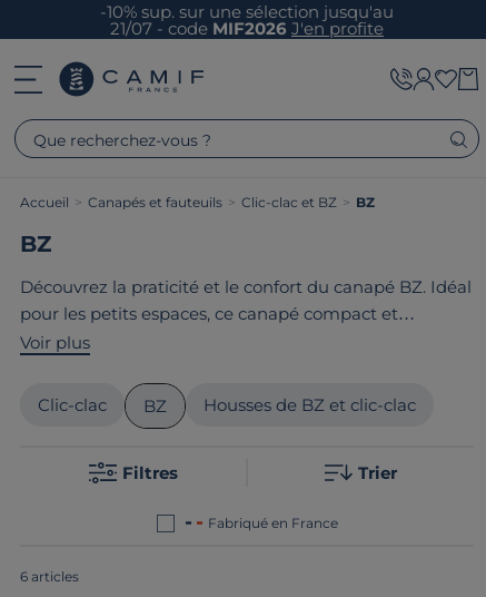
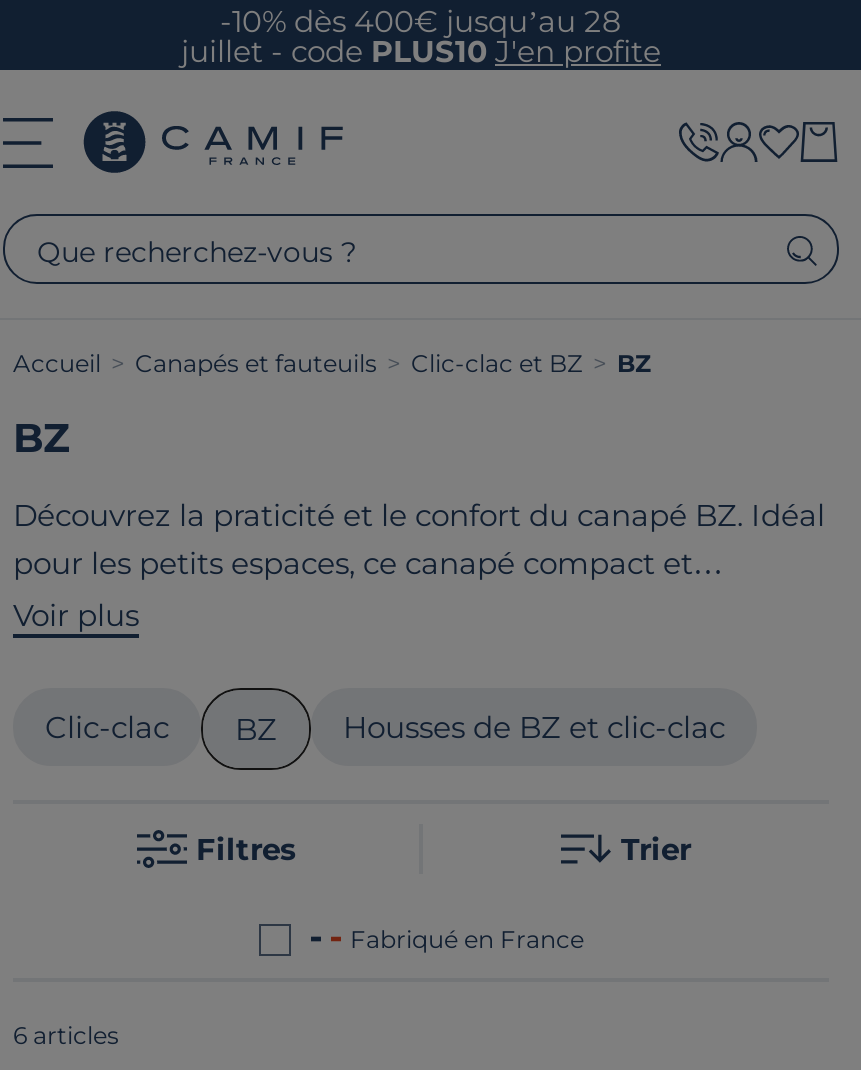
- -10% sup. sur une sélection jusqu'au
- 21/07 - codeMIF2026 J'en profite
+ -10% dès 400€ jusqu’au 28
+ juillet - codePLUS10 J'en profite
